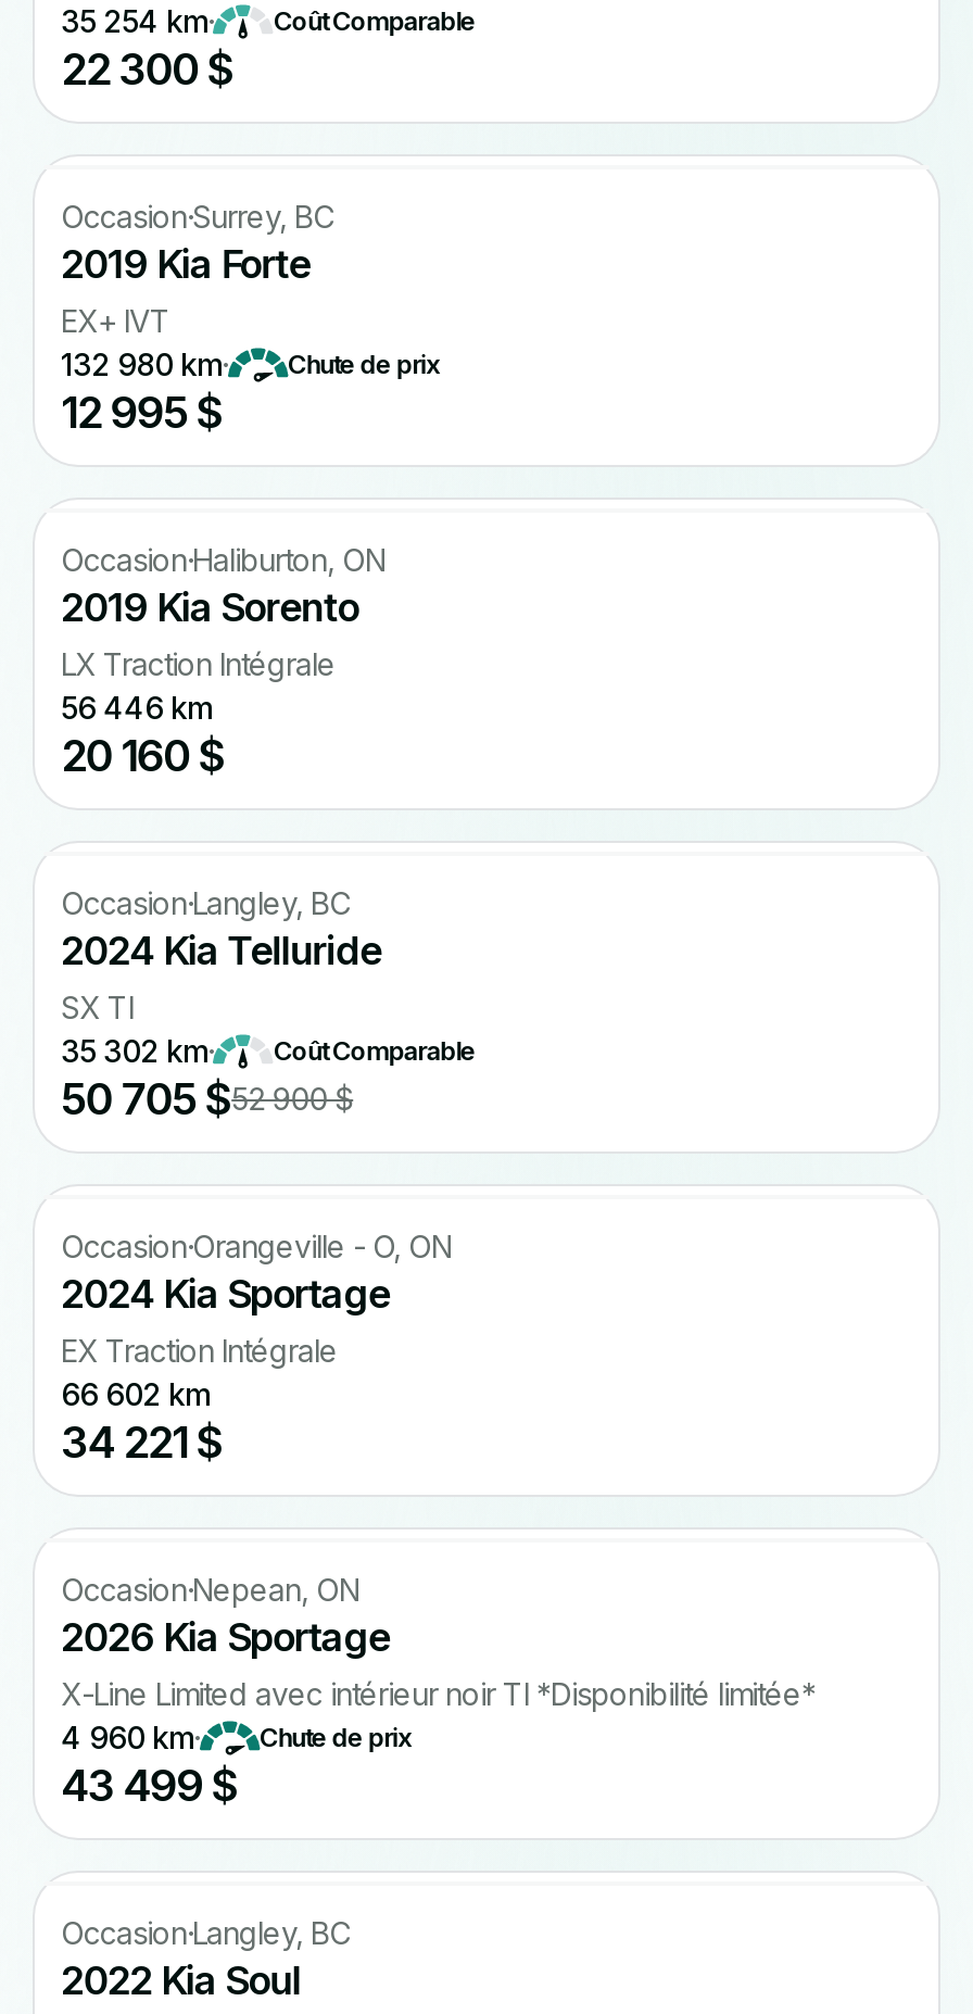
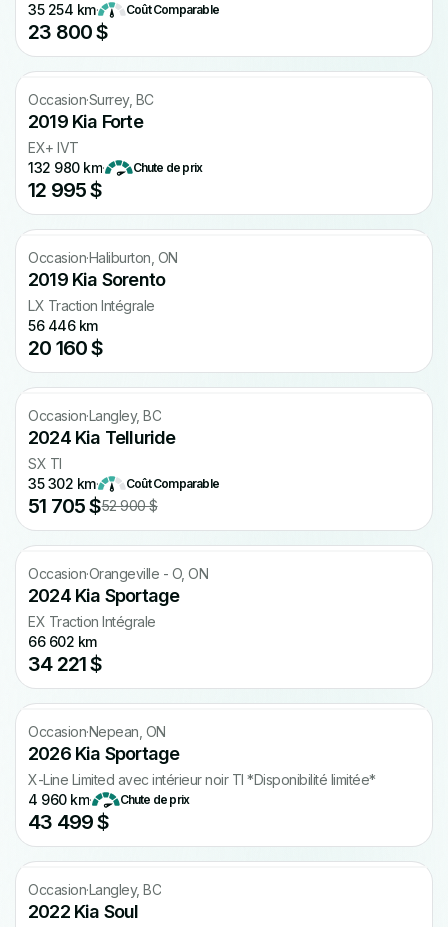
- 22 300 $
+ 23 800 $

- 50 705 $52 900 $
+ 51 705 $52 900 $
